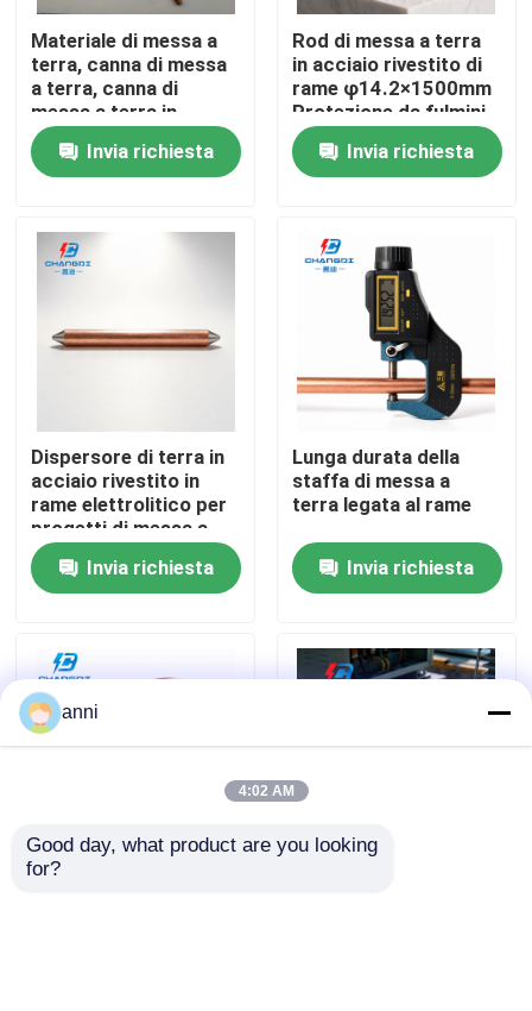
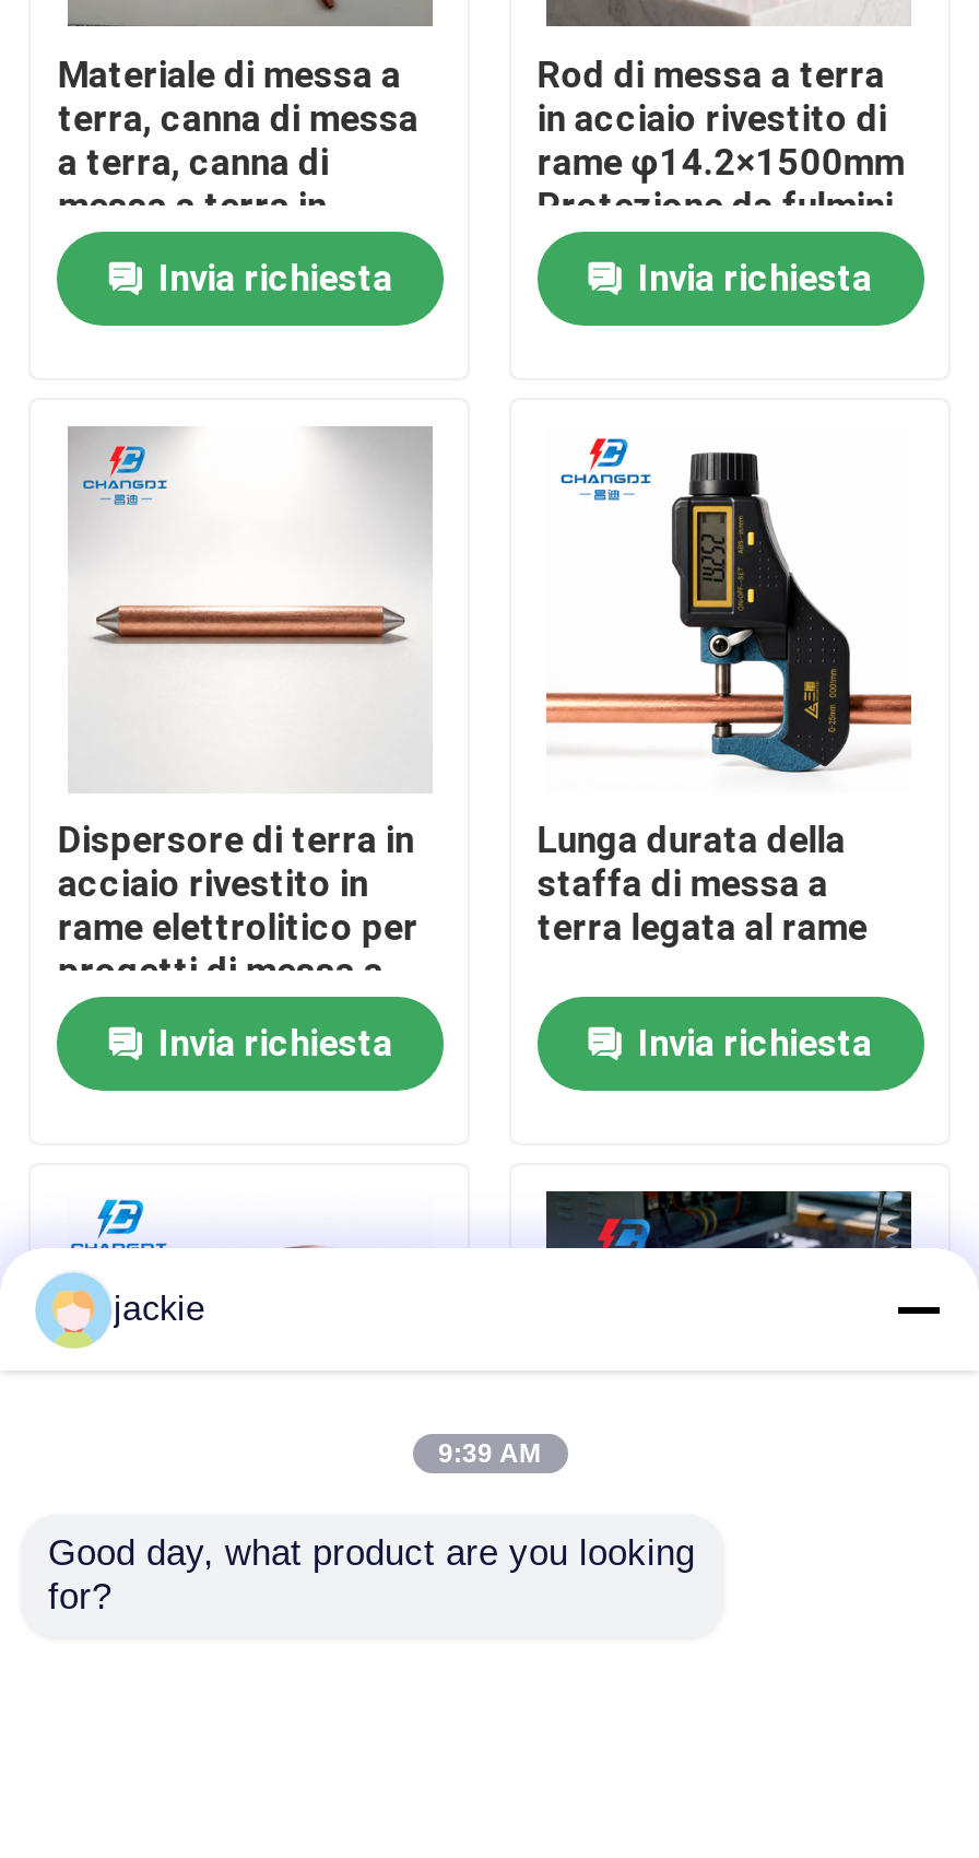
- anni
+ jackie

- 4:02 AM
+ 9:39 AM
